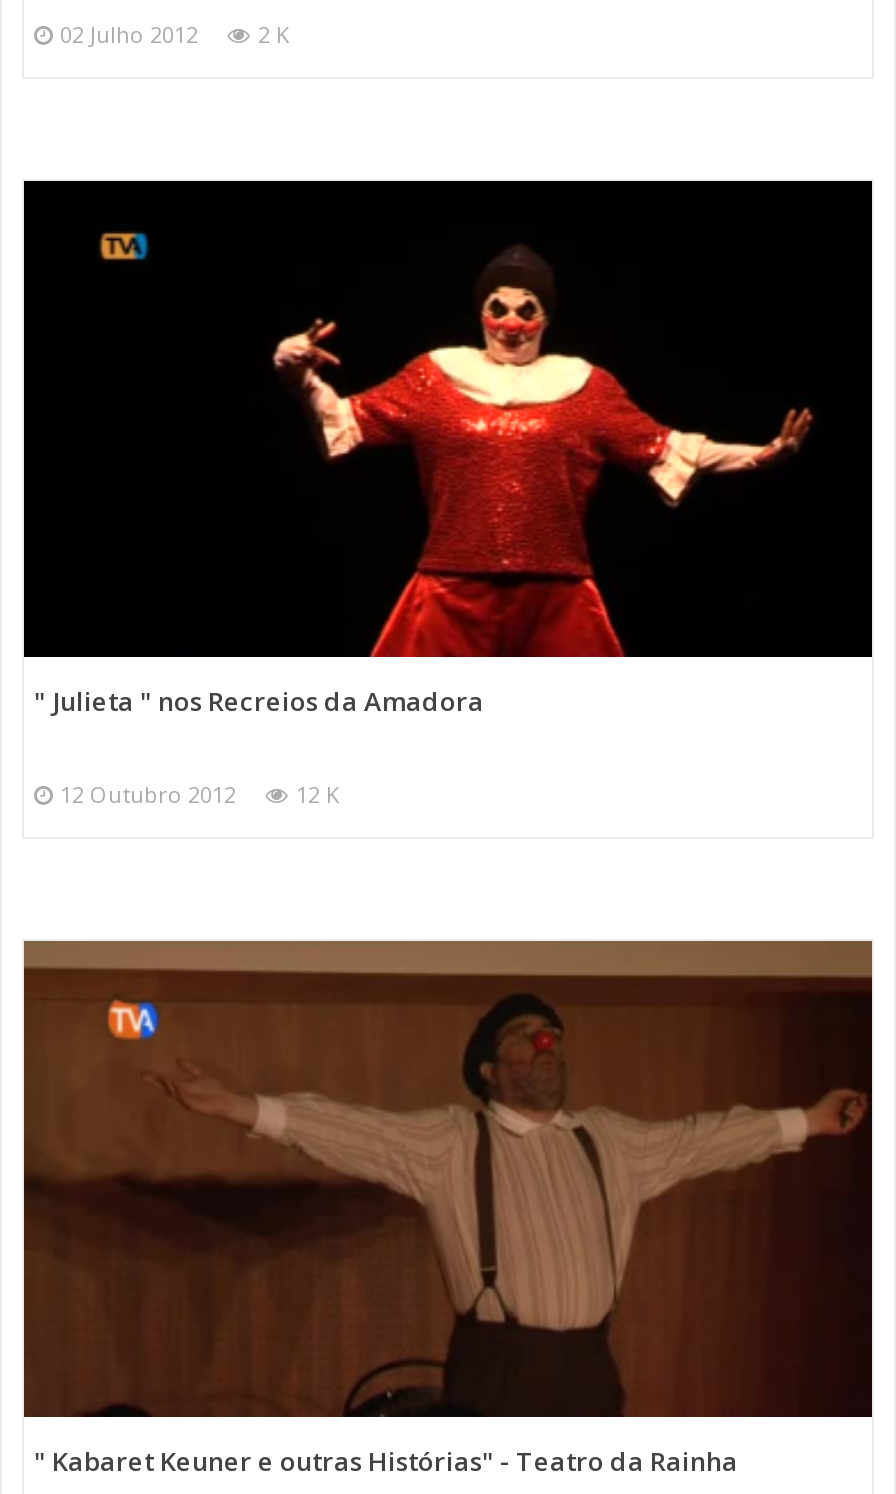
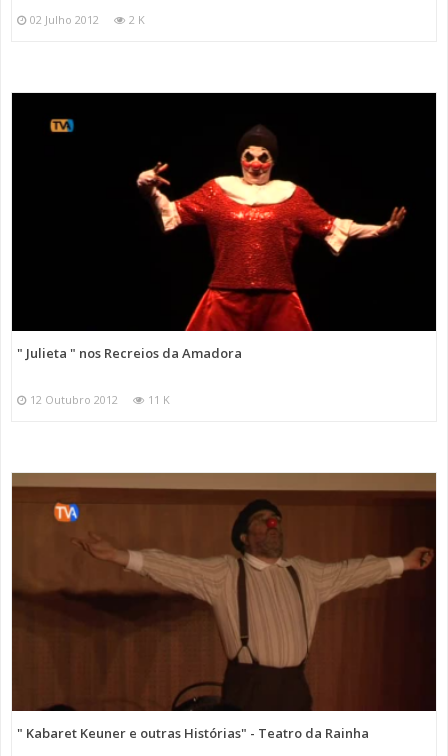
- 12 Outubro 2012 12 K
+ 12 Outubro 2012 11 K
